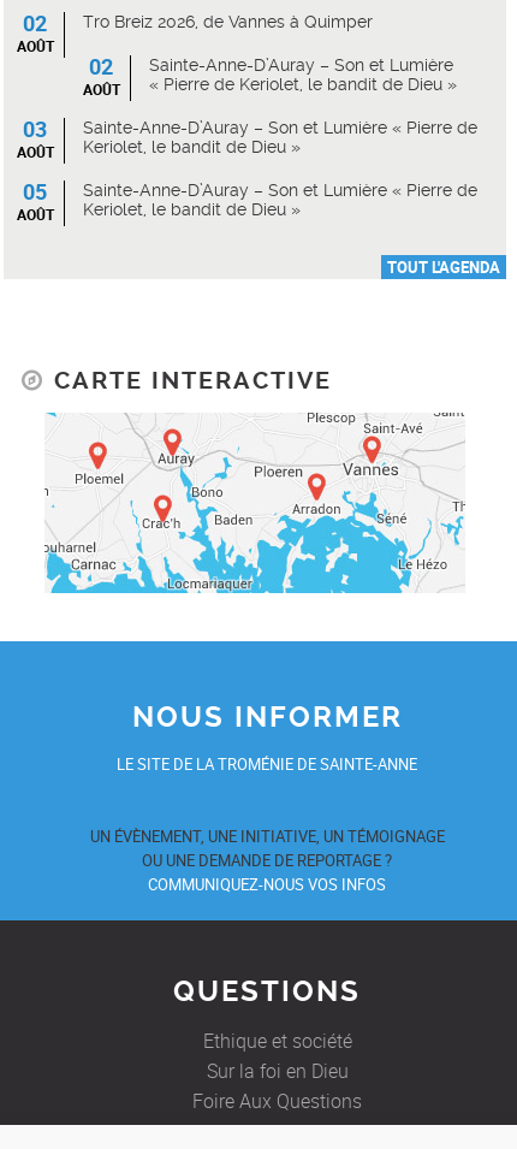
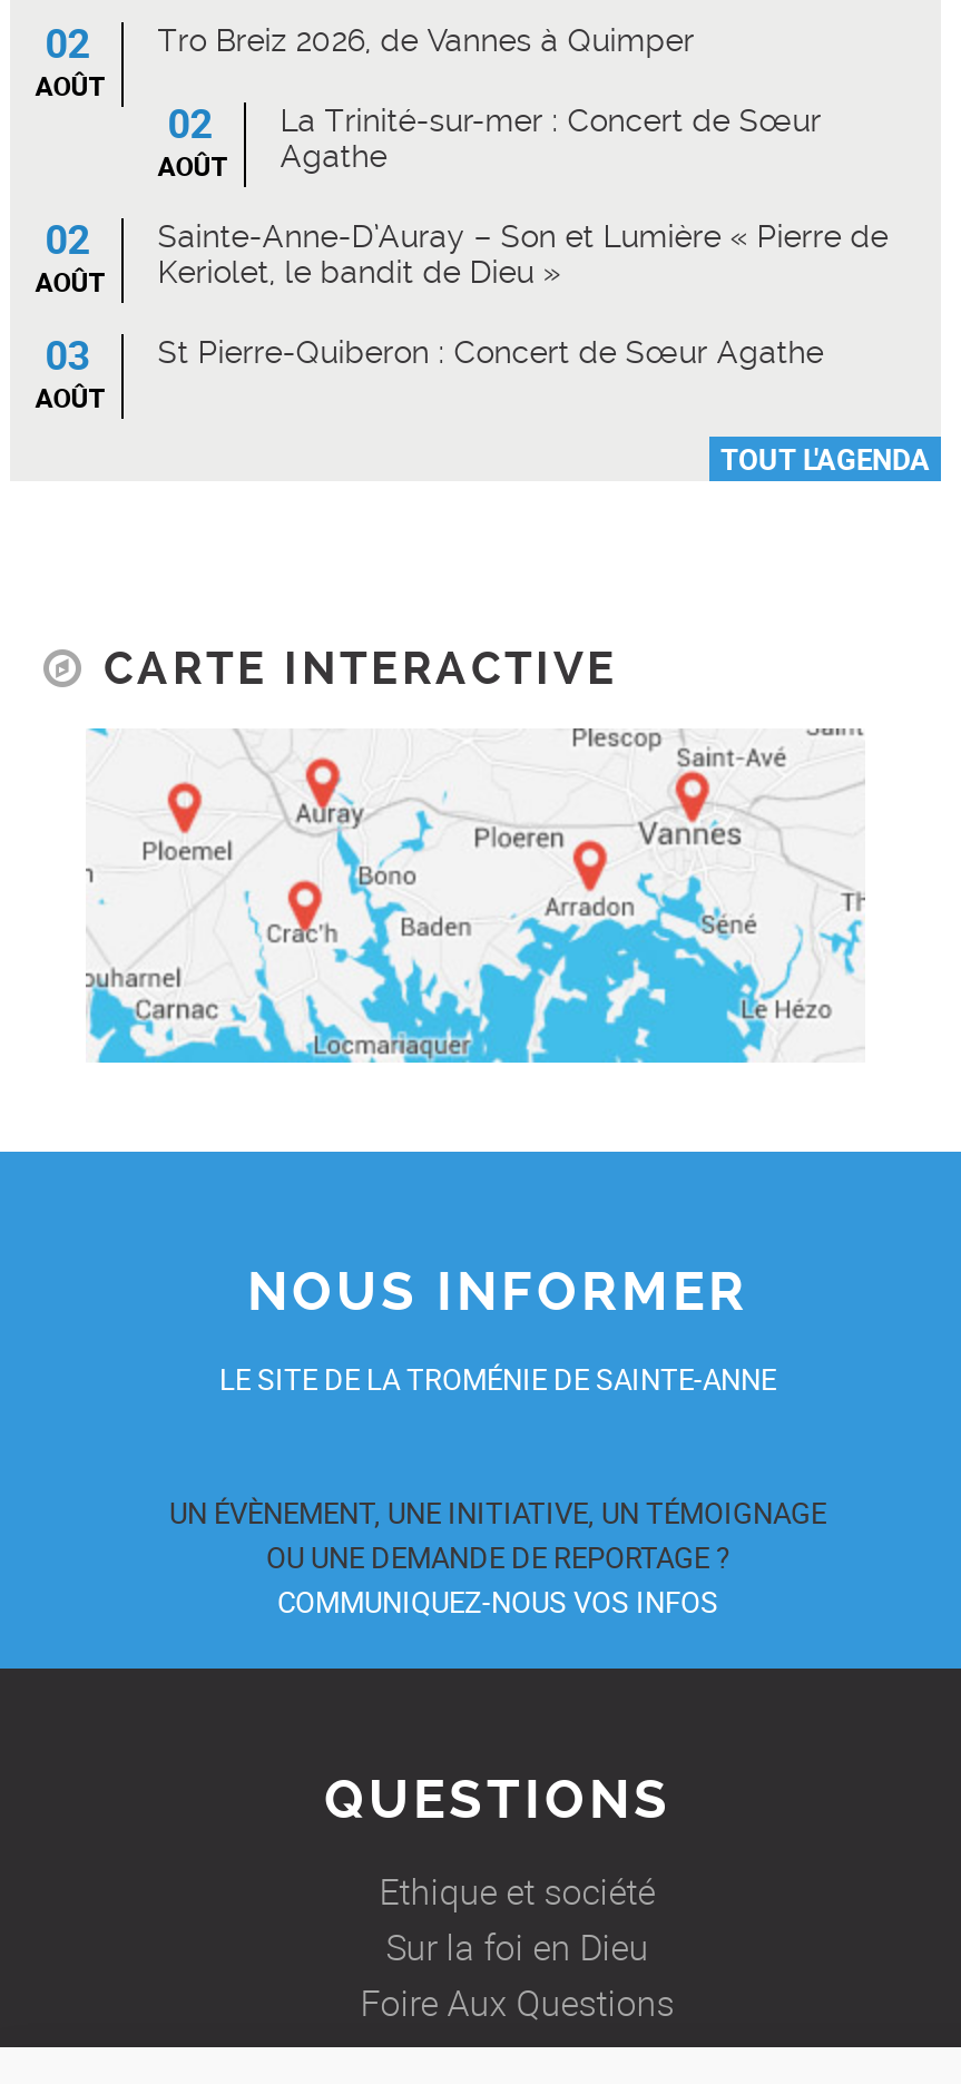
- Sainte-Anne-D’Auray – Son et Lumière
- « Pierre de Keriolet, le bandit de Dieu »
+ La Trinité-sur-mer : Concert de Sœur
+ Agathe

- 03 Sainte-Anne-D’Auray – Son et Lumière « Pierre de
+ 02 Sainte-Anne-D’Auray – Son et Lumière « Pierre de

- 05
+ 03

- Sainte-Anne-D’Auray – Son et Lumière « Pierre de
- Keriolet, le bandit de Dieu »
+ St Pierre-Quiberon : Concert de Sœur Agathe
